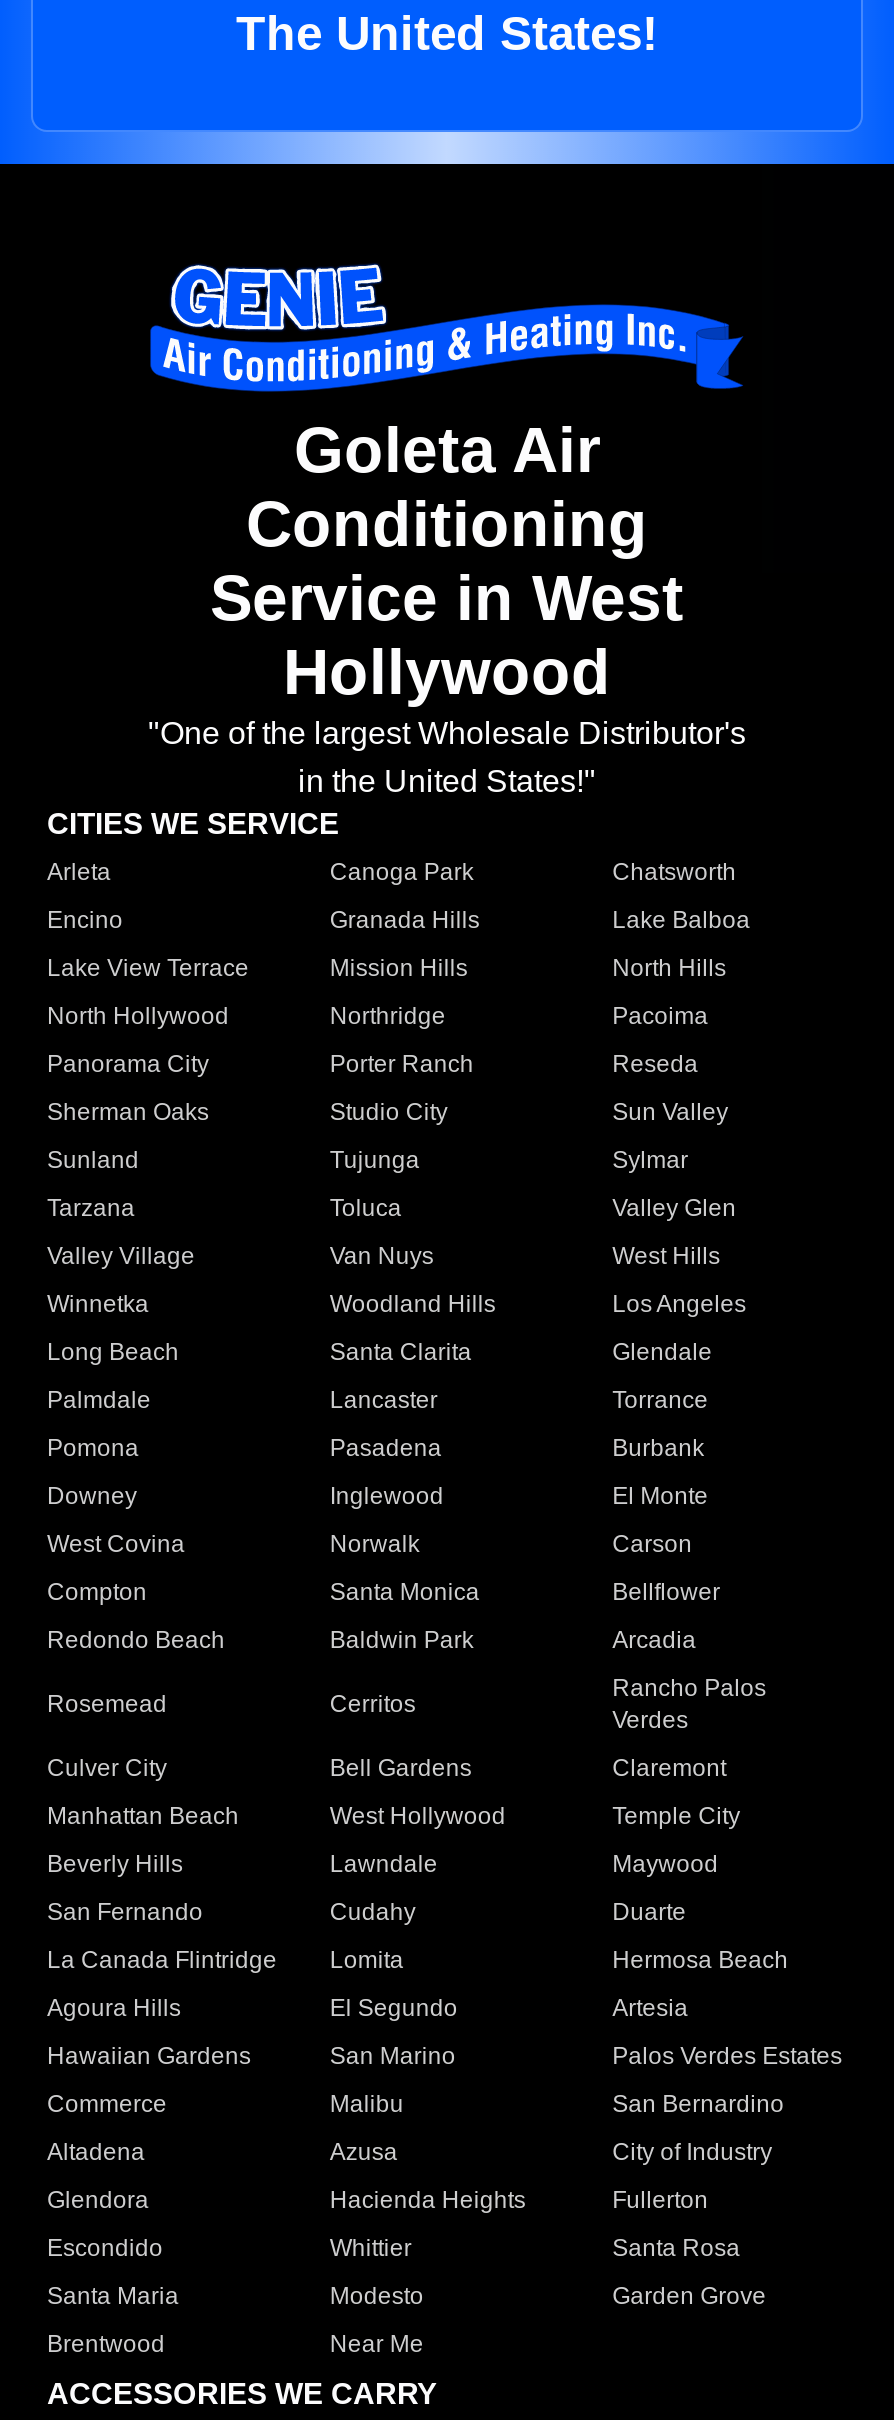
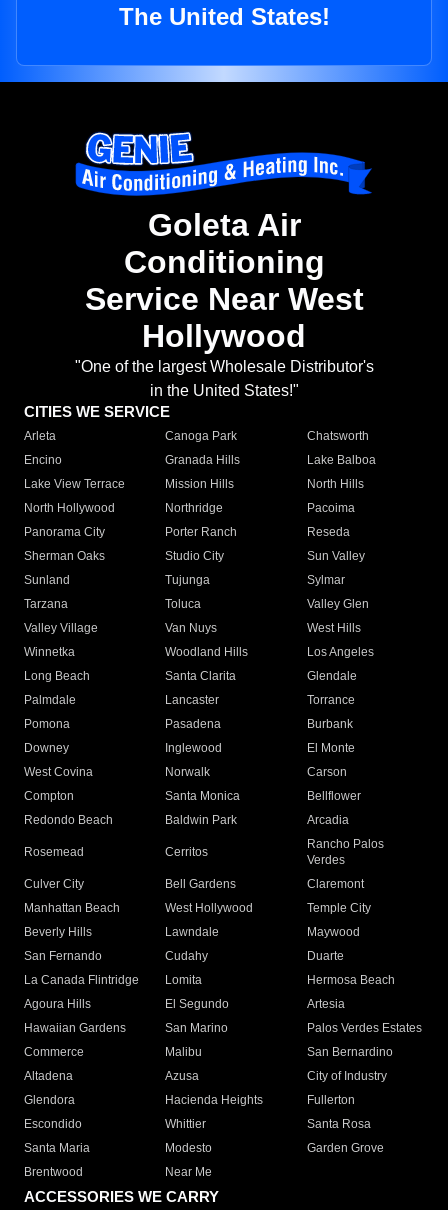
- Service in West
+ Service Near West
